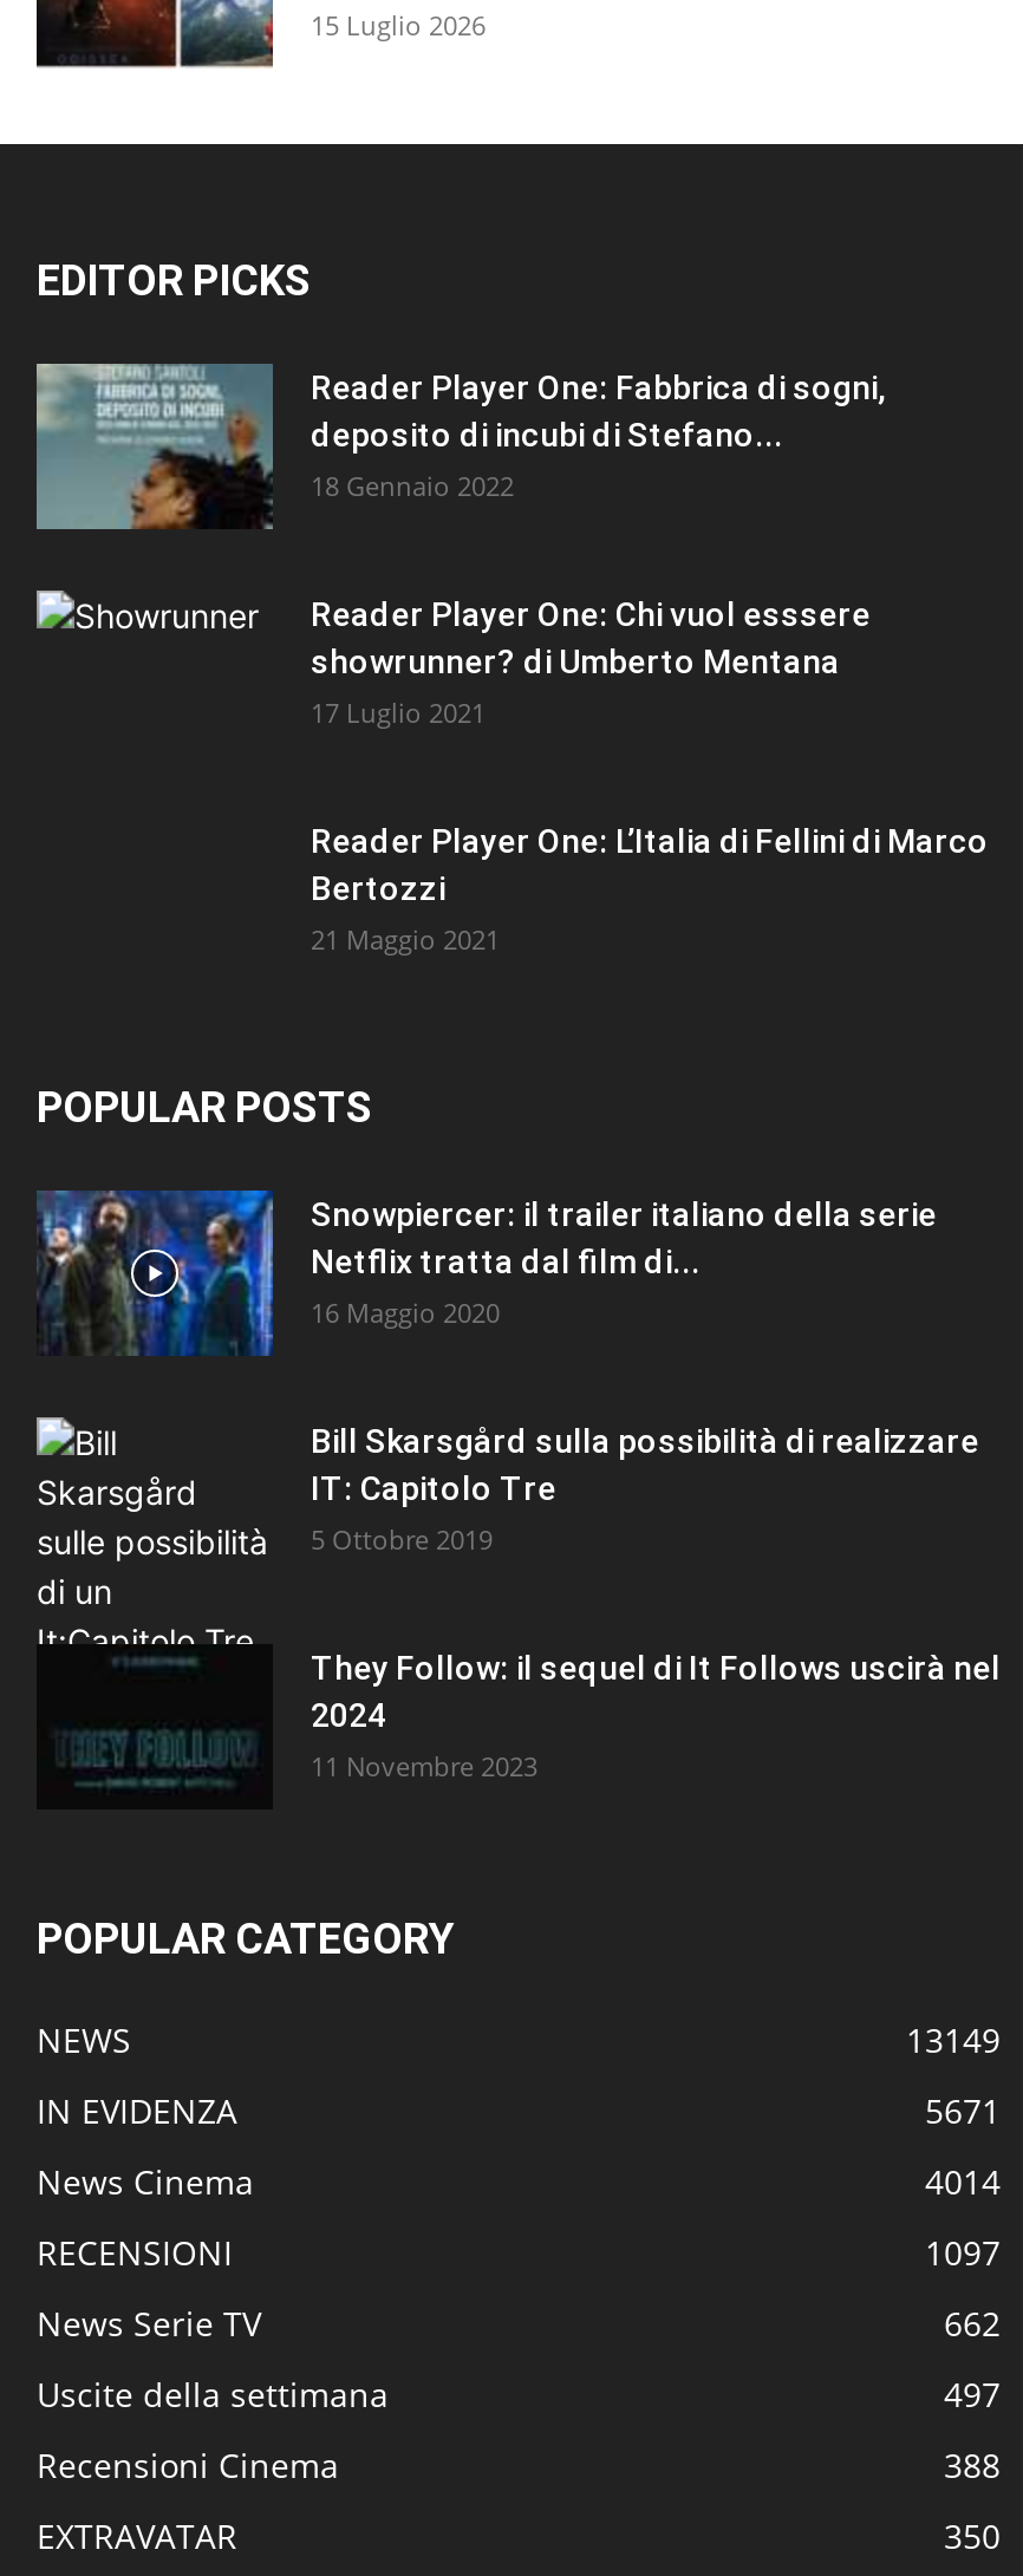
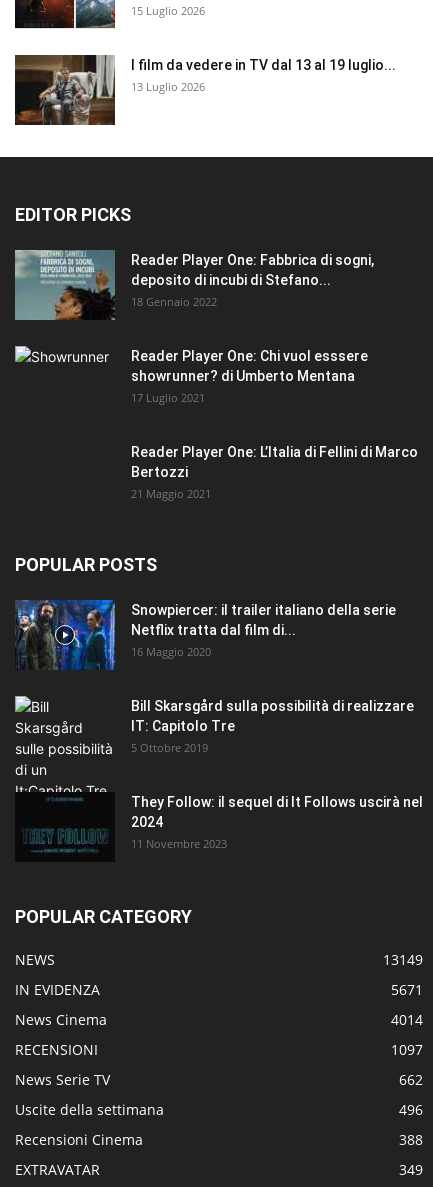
+ [image]
+ I film da vedere in TV dal 13 al 19 luglio...
+ 13 Luglio 2026

- 497
+ 496

- 350
+ 349
